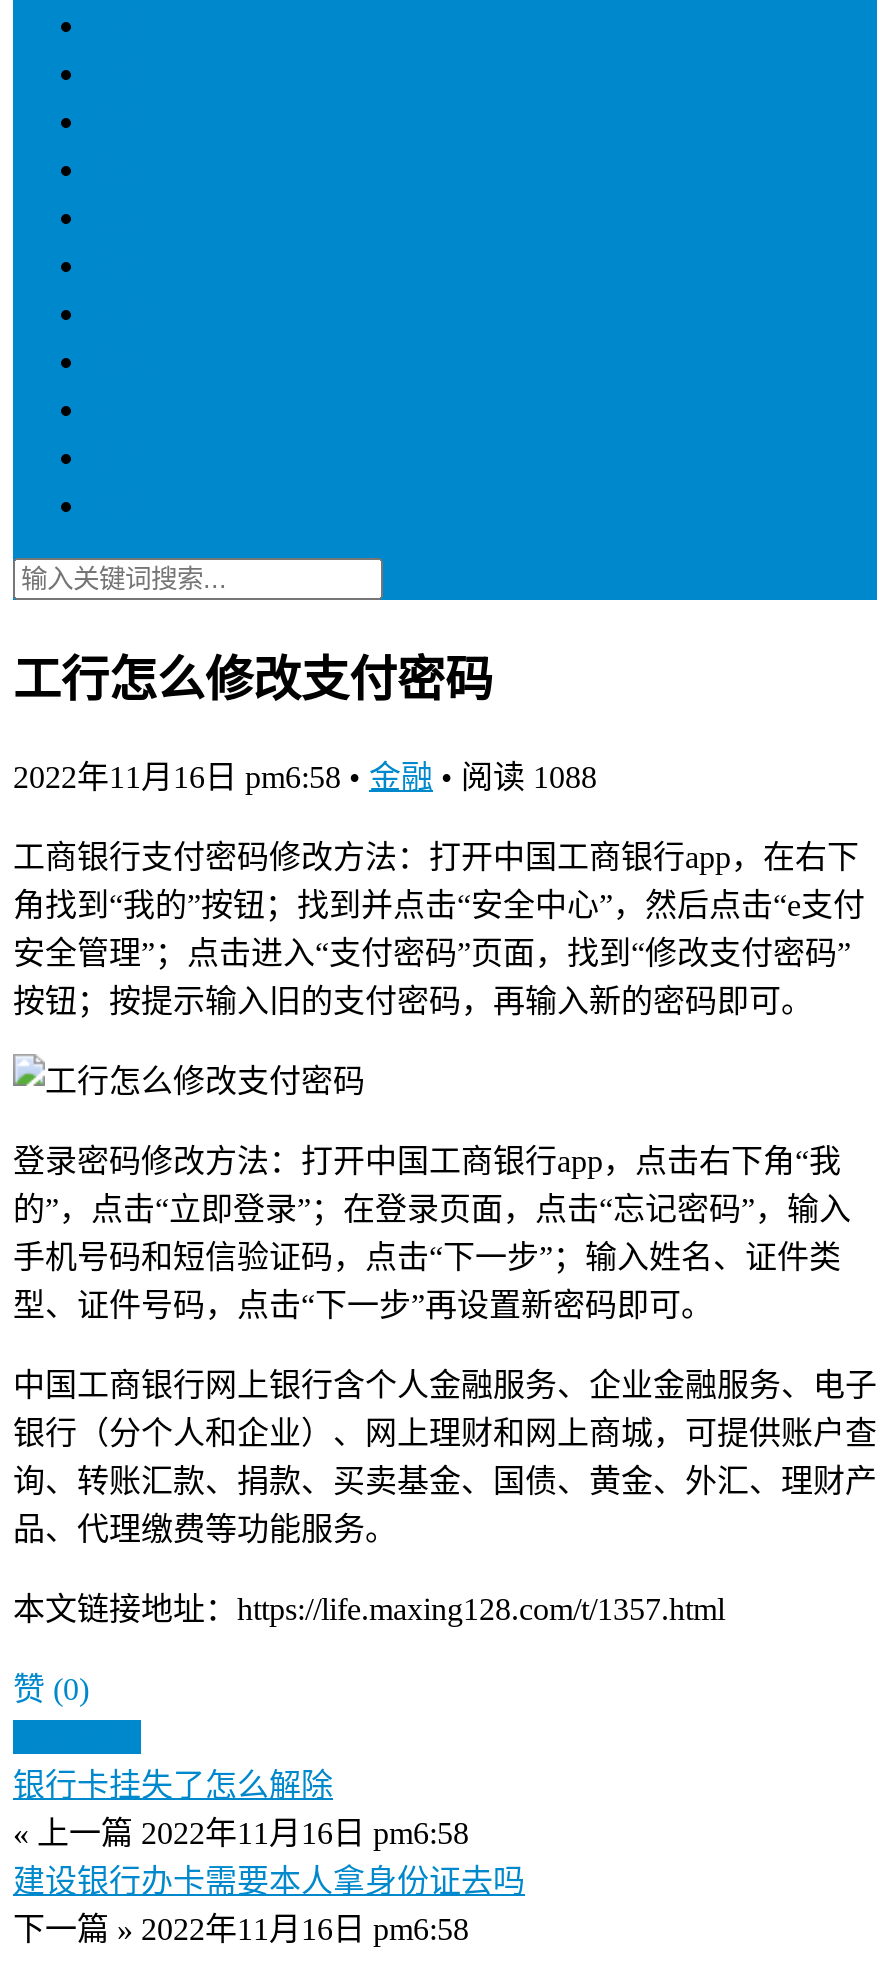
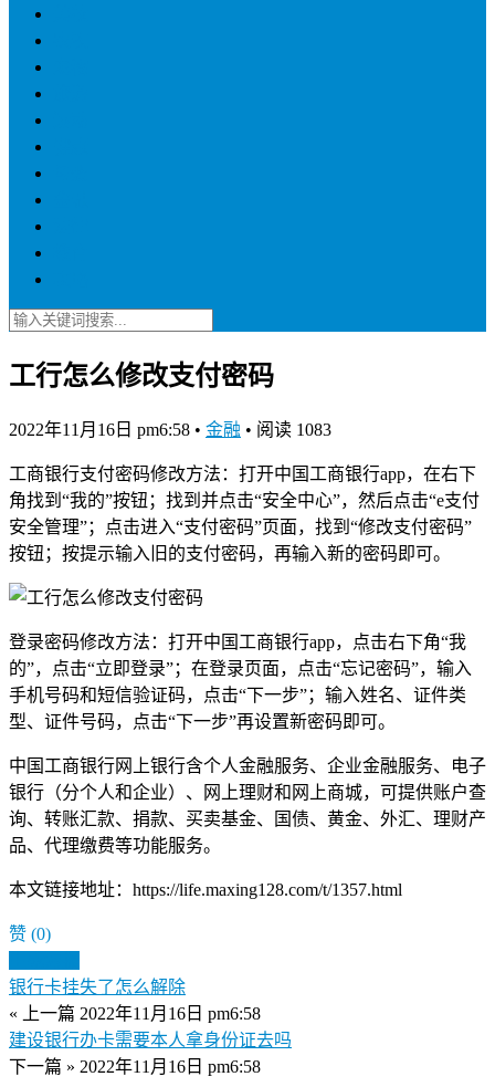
- 2022年11月16日 pm6:58 • 金融 • 阅读 1088
+ 2022年11月16日 pm6:58 • 金融 • 阅读 1083
